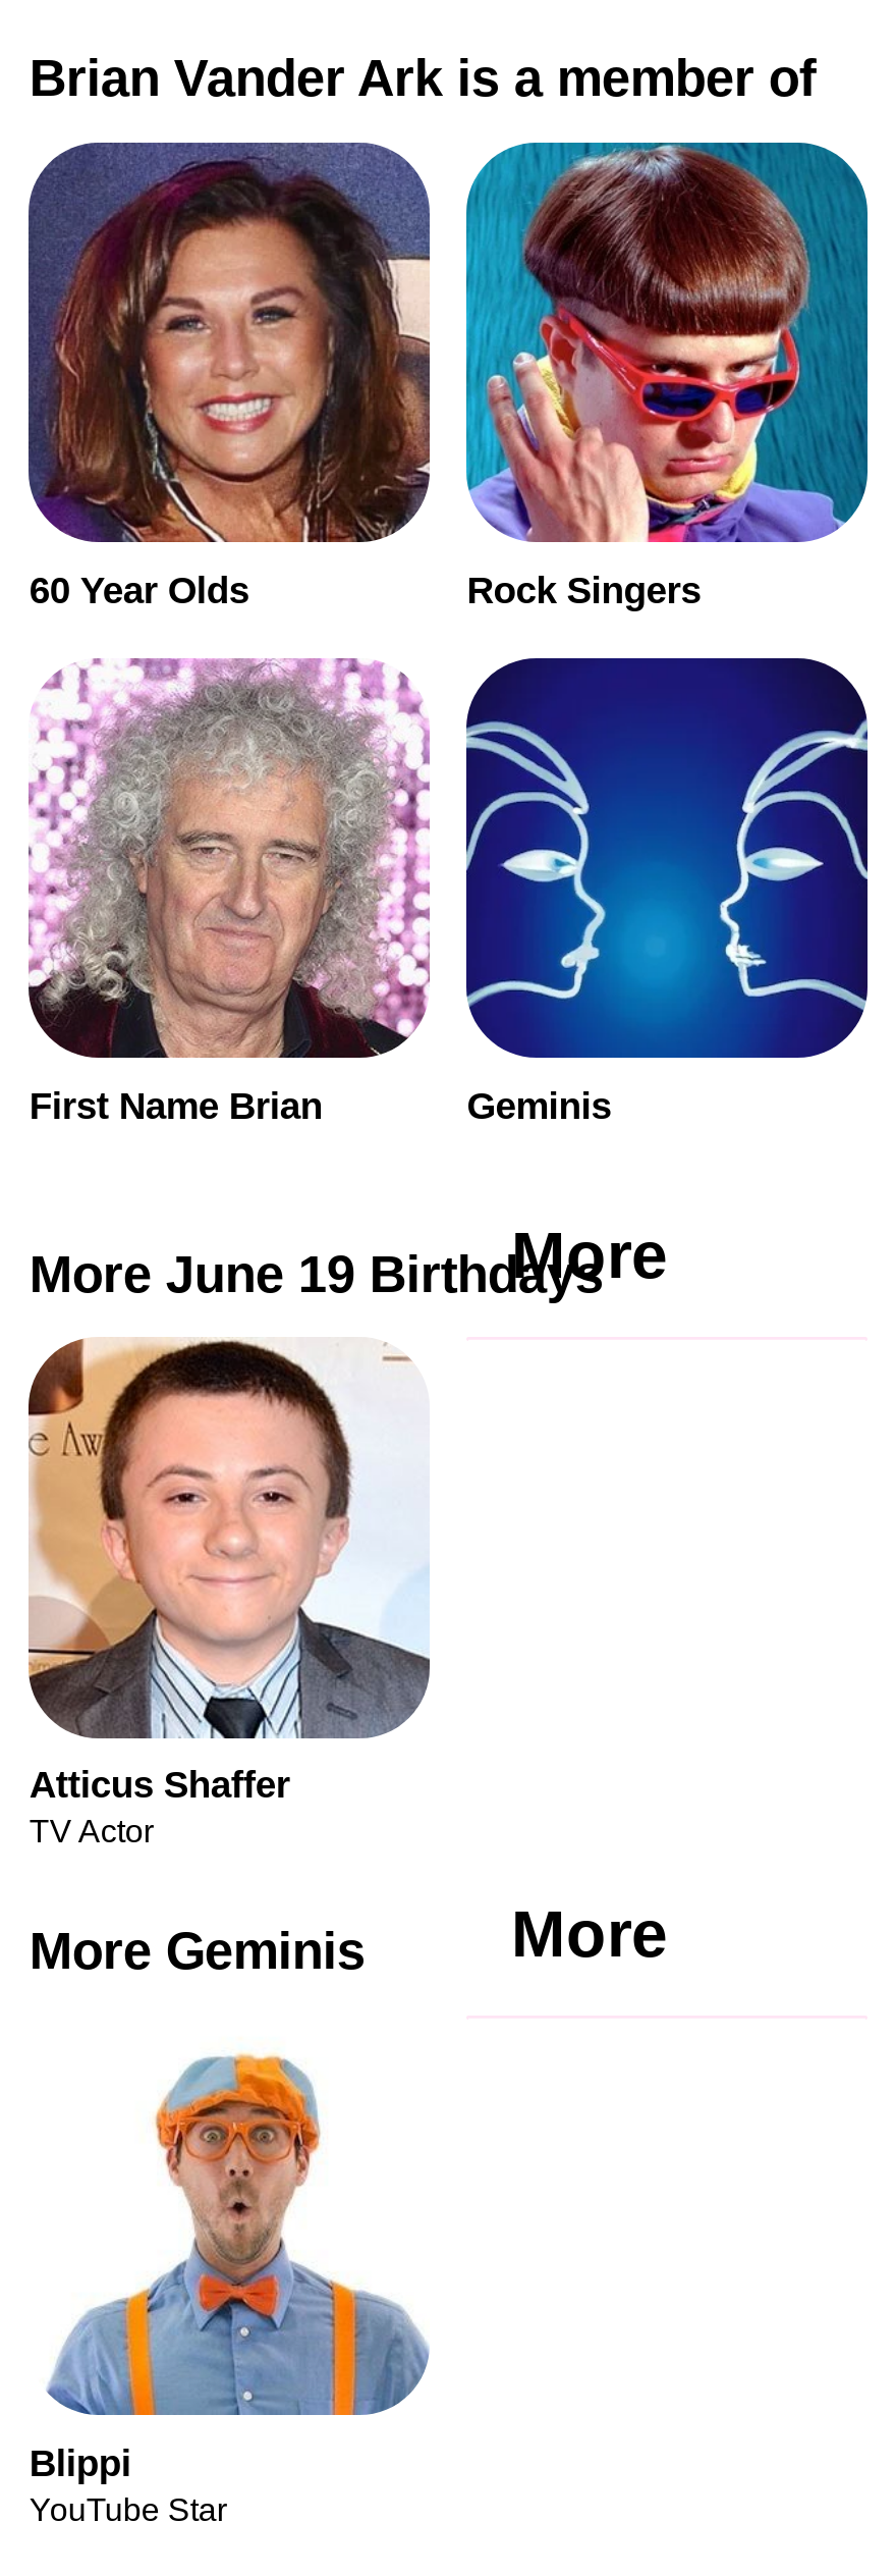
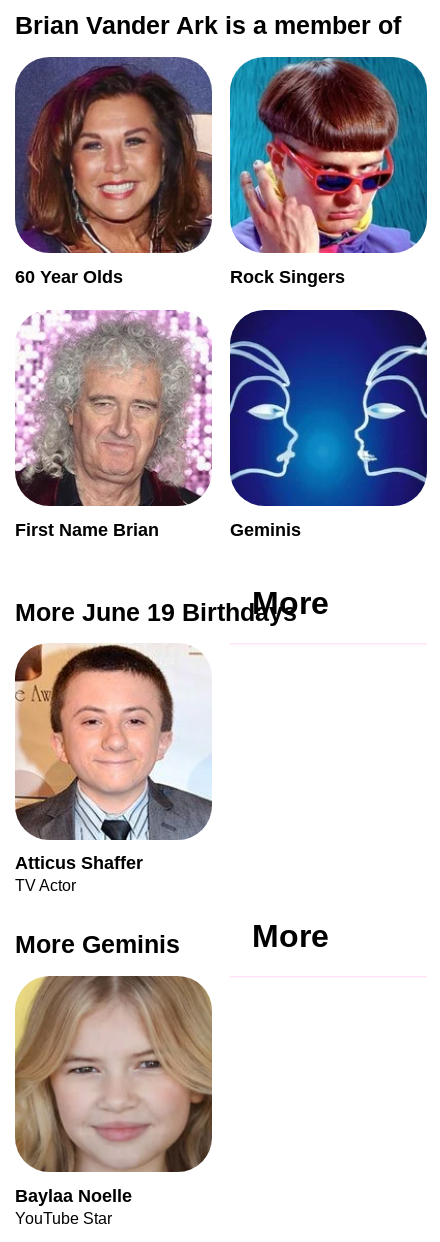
- [image]
- Blippi
+ [image]
+ Baylaa Noelle
